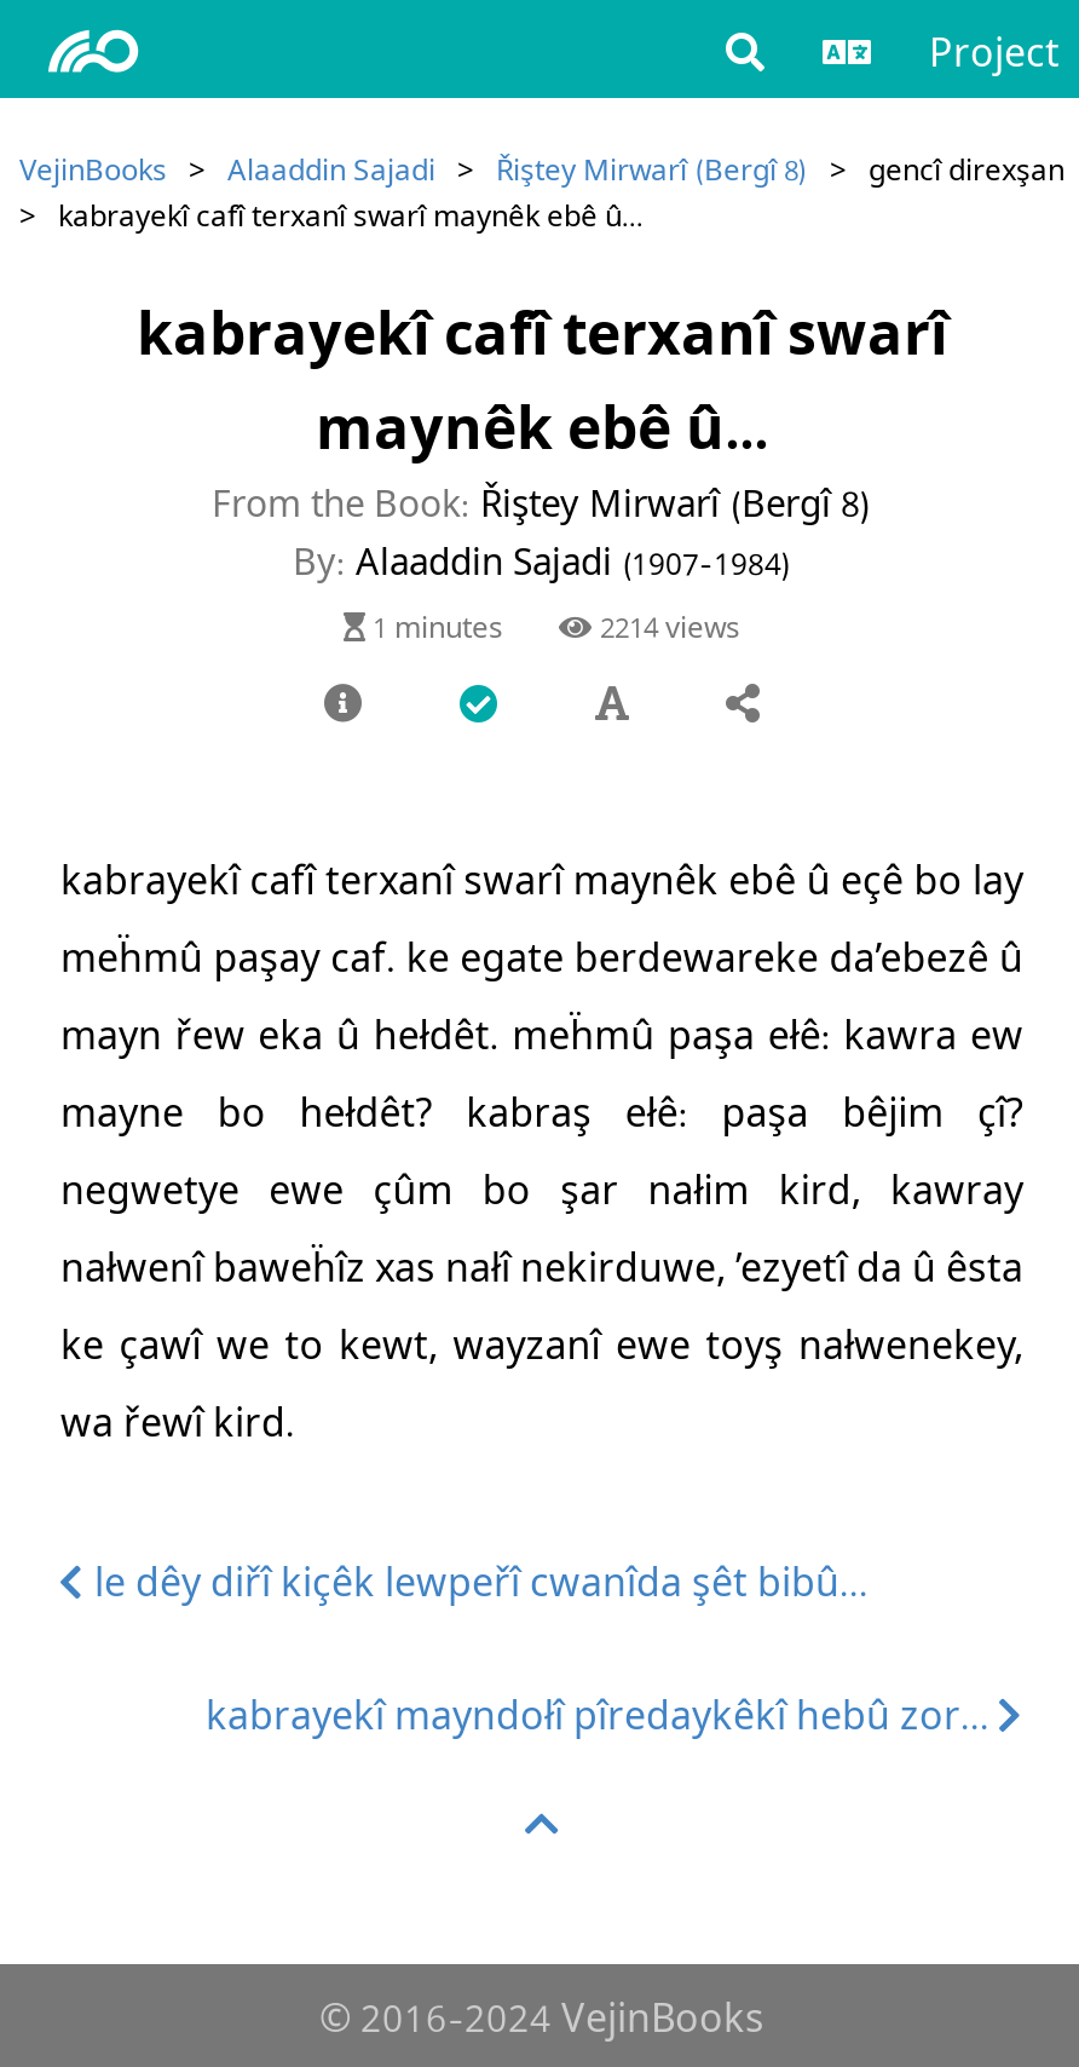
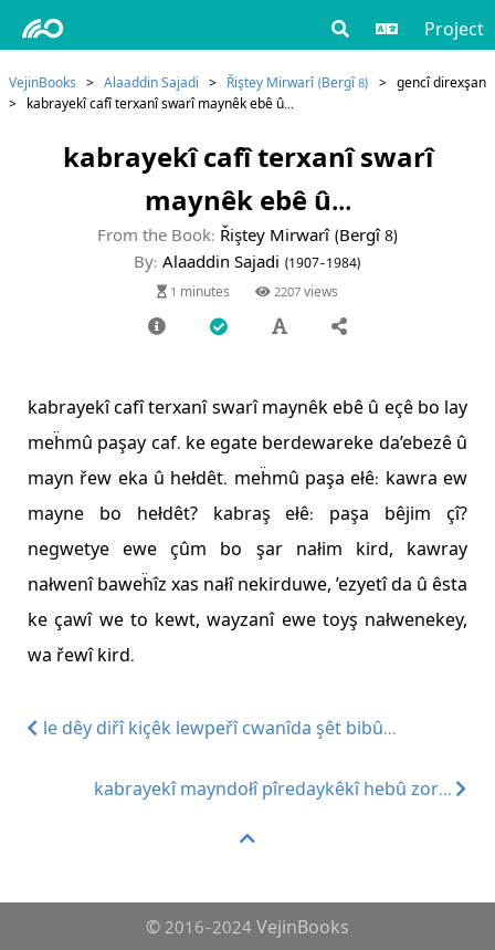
- 1 minutes 2214 views
+ 1 minutes 2207 views
